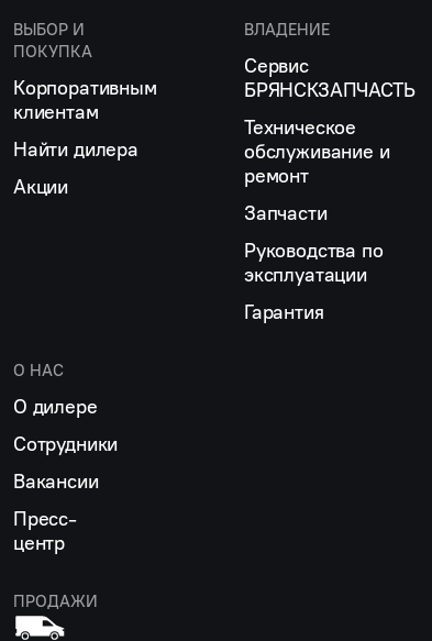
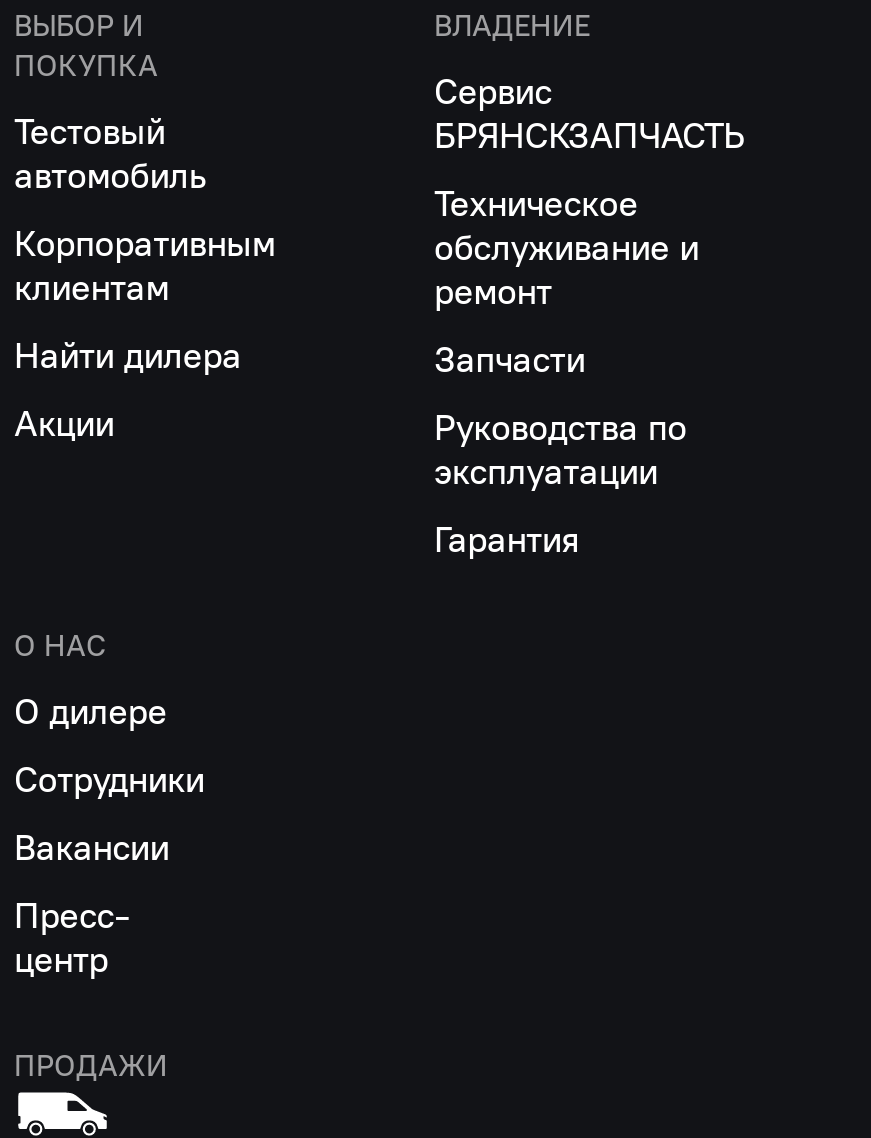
+ Тестовый
+ автомобиль

moved down: Корпоративным | клиентам | Найти дилера | Акции
